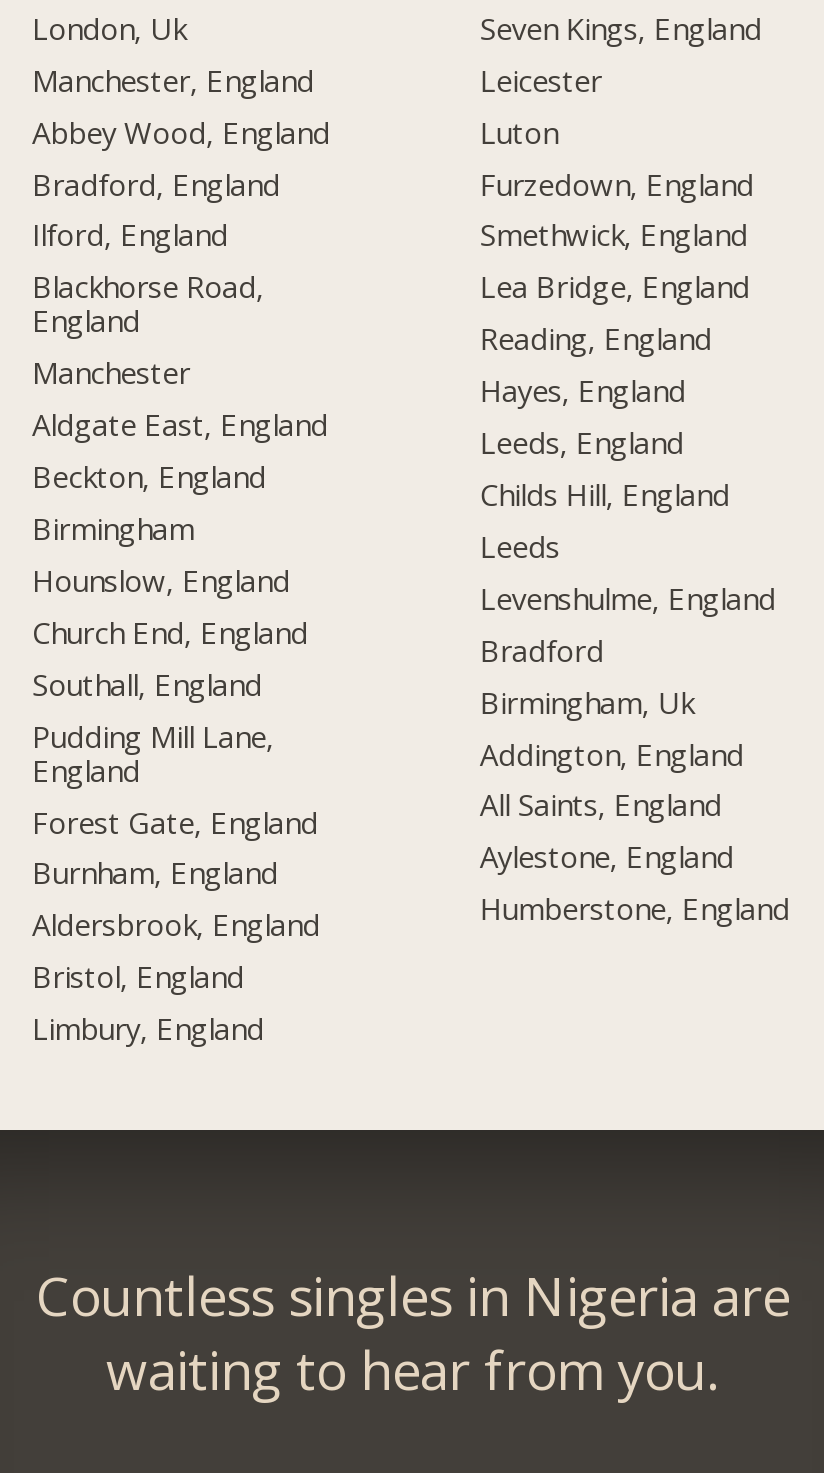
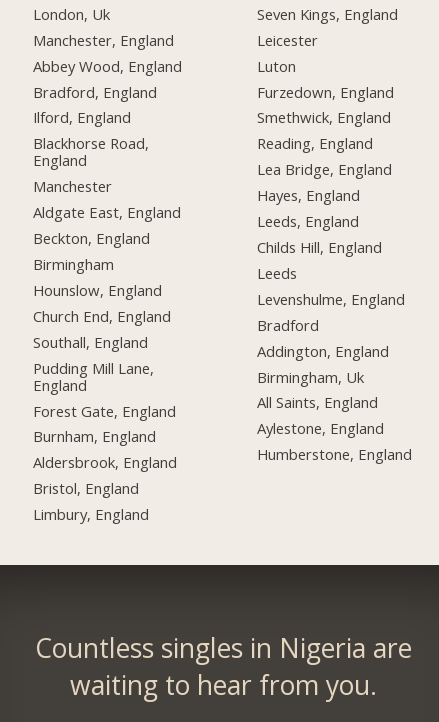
moved down: Lea Bridge, England

moved up: Reading, England

moved down: Birmingham, Uk

moved up: Addington, England
